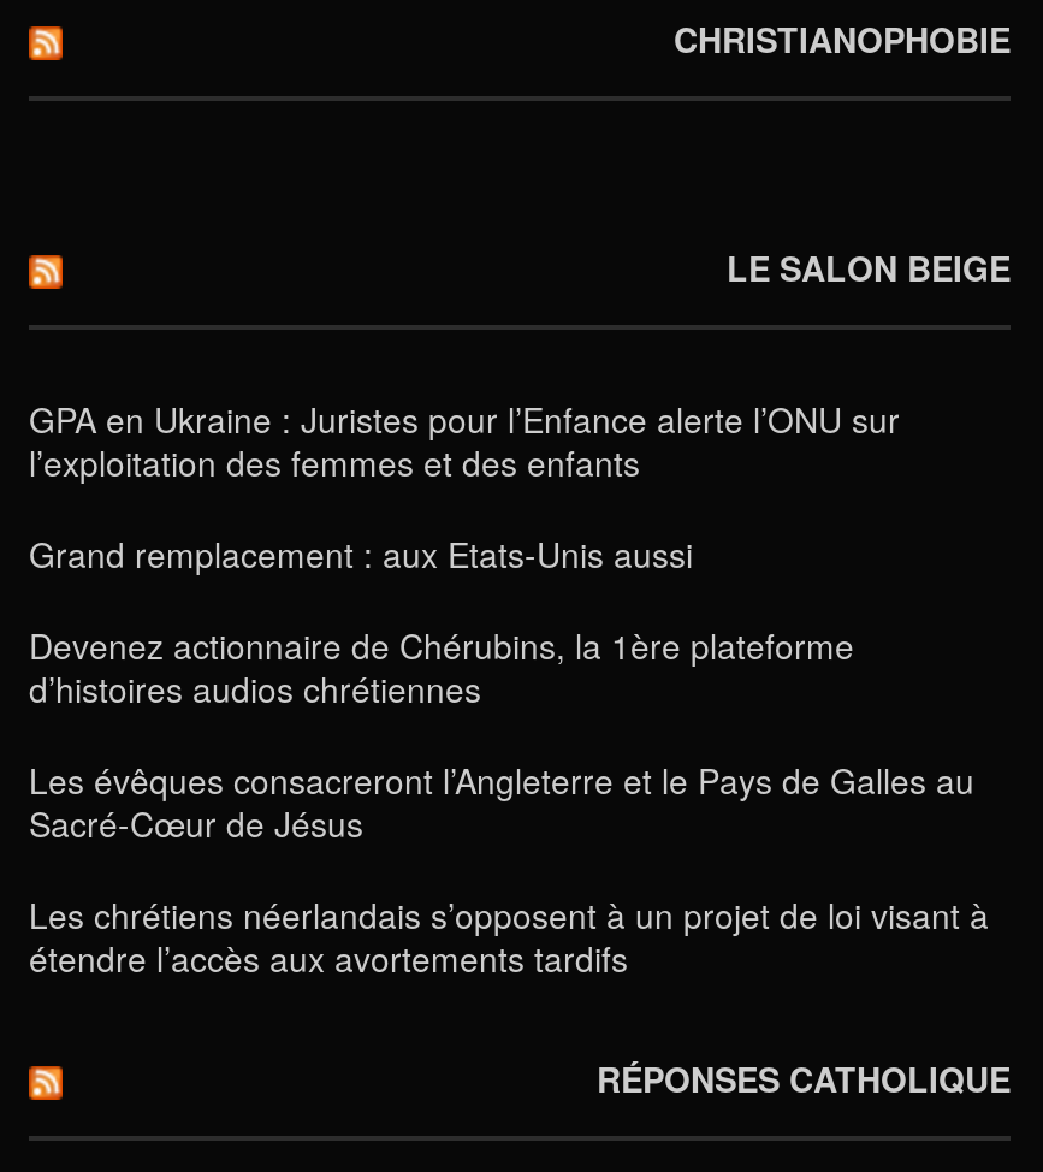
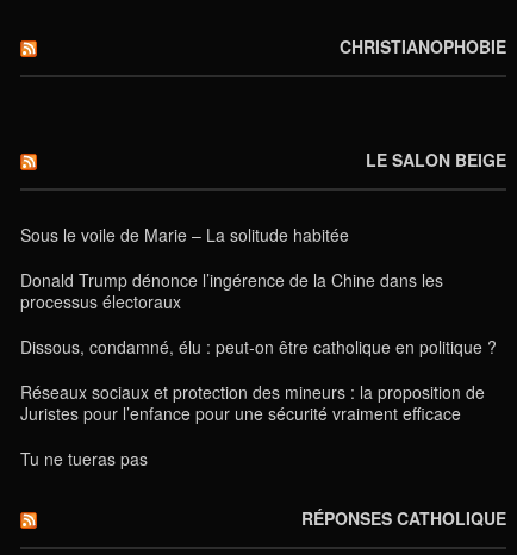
- GPA en Ukraine : Juristes pour l’Enfance alerte l’ONU sur
- l’exploitation des femmes et des enfants
+ Sous le voile de Marie – La solitude habitée

- Grand remplacement : aux Etats-Unis aussi
+ Donald Trump dénonce l’ingérence de la Chine dans les
+ processus électoraux

- Devenez actionnaire de Chérubins, la 1ère plateforme
- d’histoires audios chrétiennes
+ Dissous, condamné, élu : peut-on être catholique en politique ?

- Les évêques consacreront l’Angleterre et le Pays de Galles au
- Sacré-Cœur de Jésus
+ Réseaux sociaux et protection des mineurs : la proposition de
+ Juristes pour l’enfance pour une sécurité vraiment efficace

- Les chrétiens néerlandais s’opposent à un projet de loi visant à
- étendre l’accès aux avortements tardifs
+ Tu ne tueras pas
